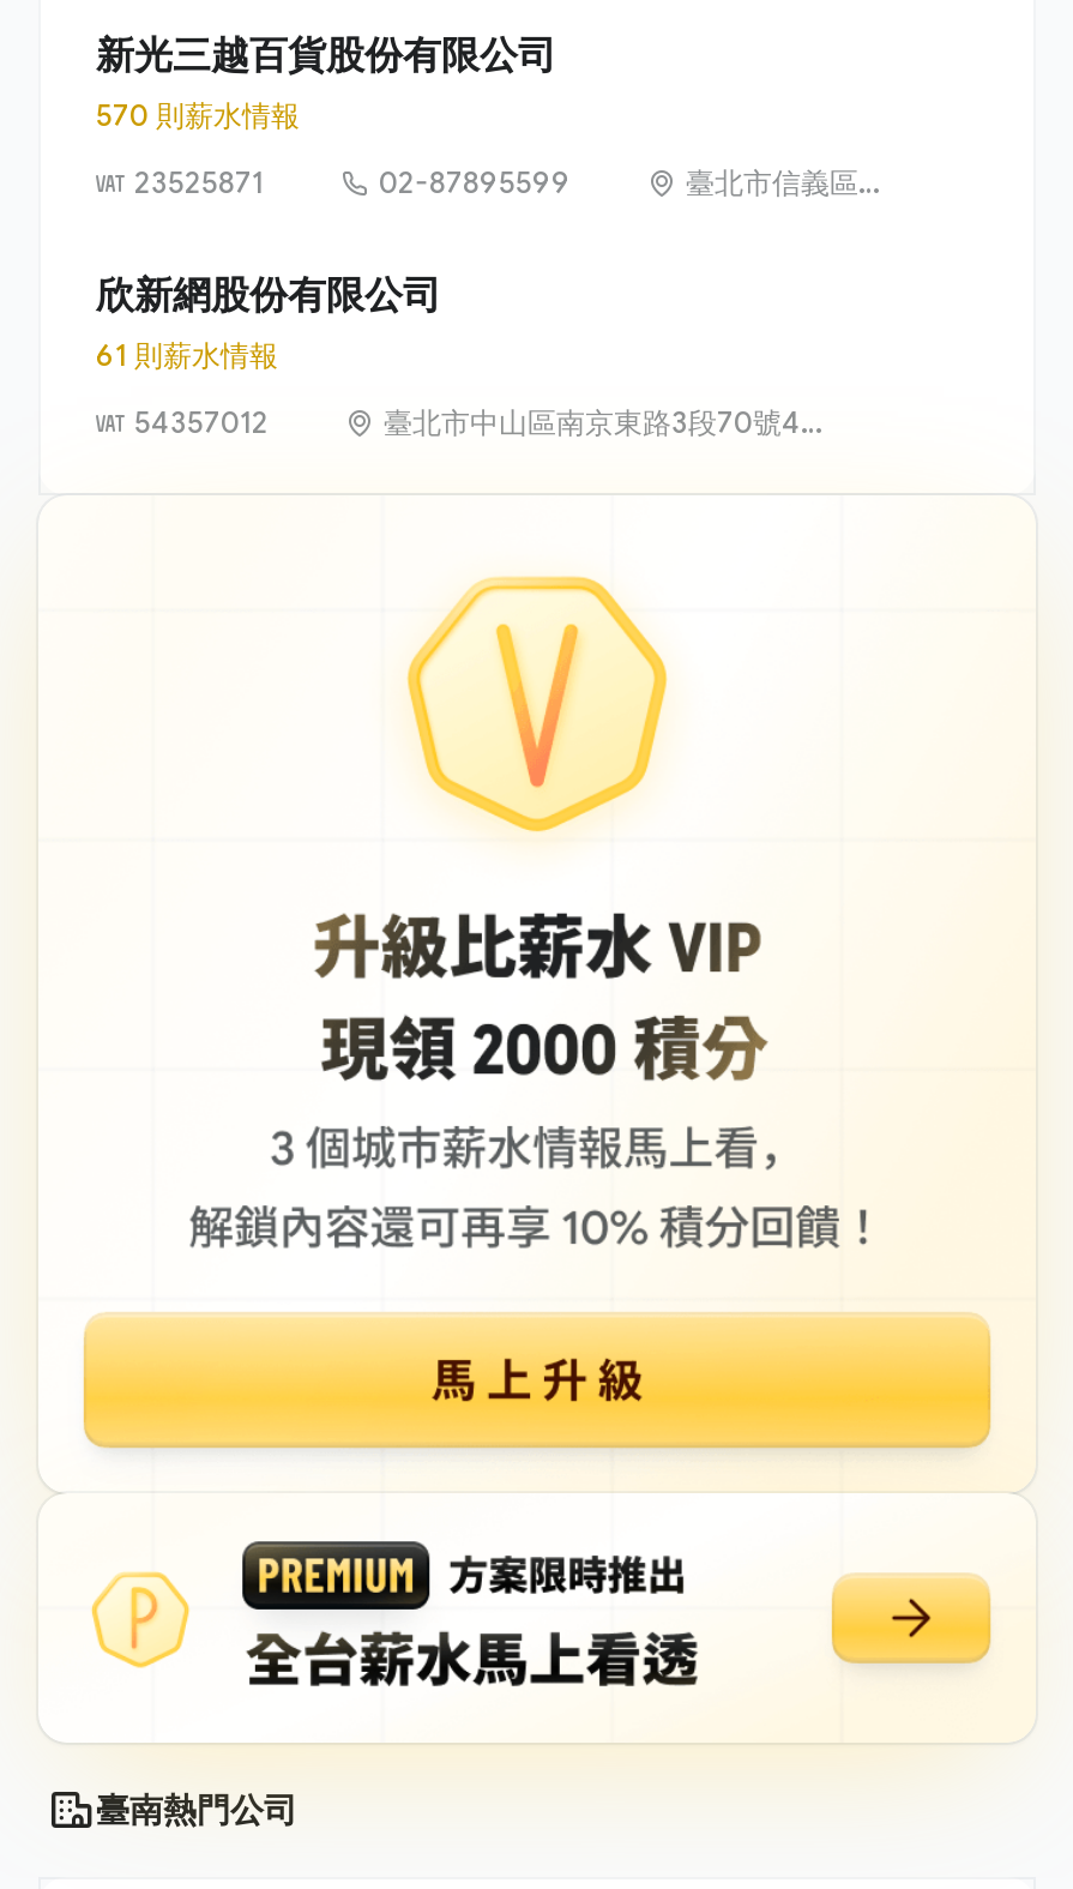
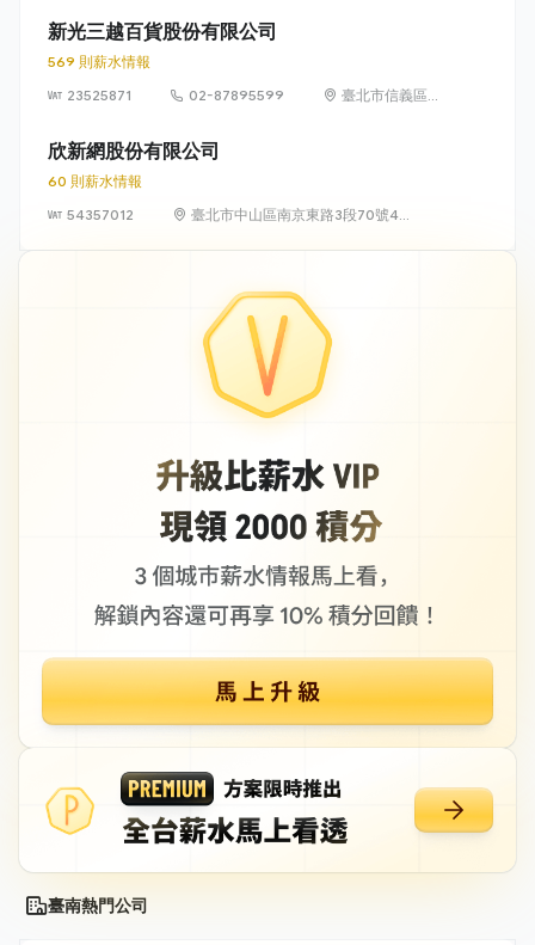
- 570 則薪水情報
+ 569 則薪水情報

- 61 則薪水情報
+ 60 則薪水情報
